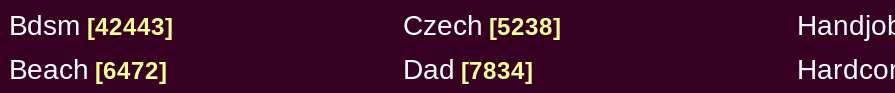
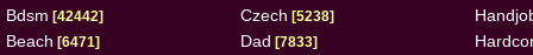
- Bdsm [42443]
+ Bdsm [42442]

- Beach [6472]
+ Beach [6471]

- Dad [7834]
+ Dad [7833]
